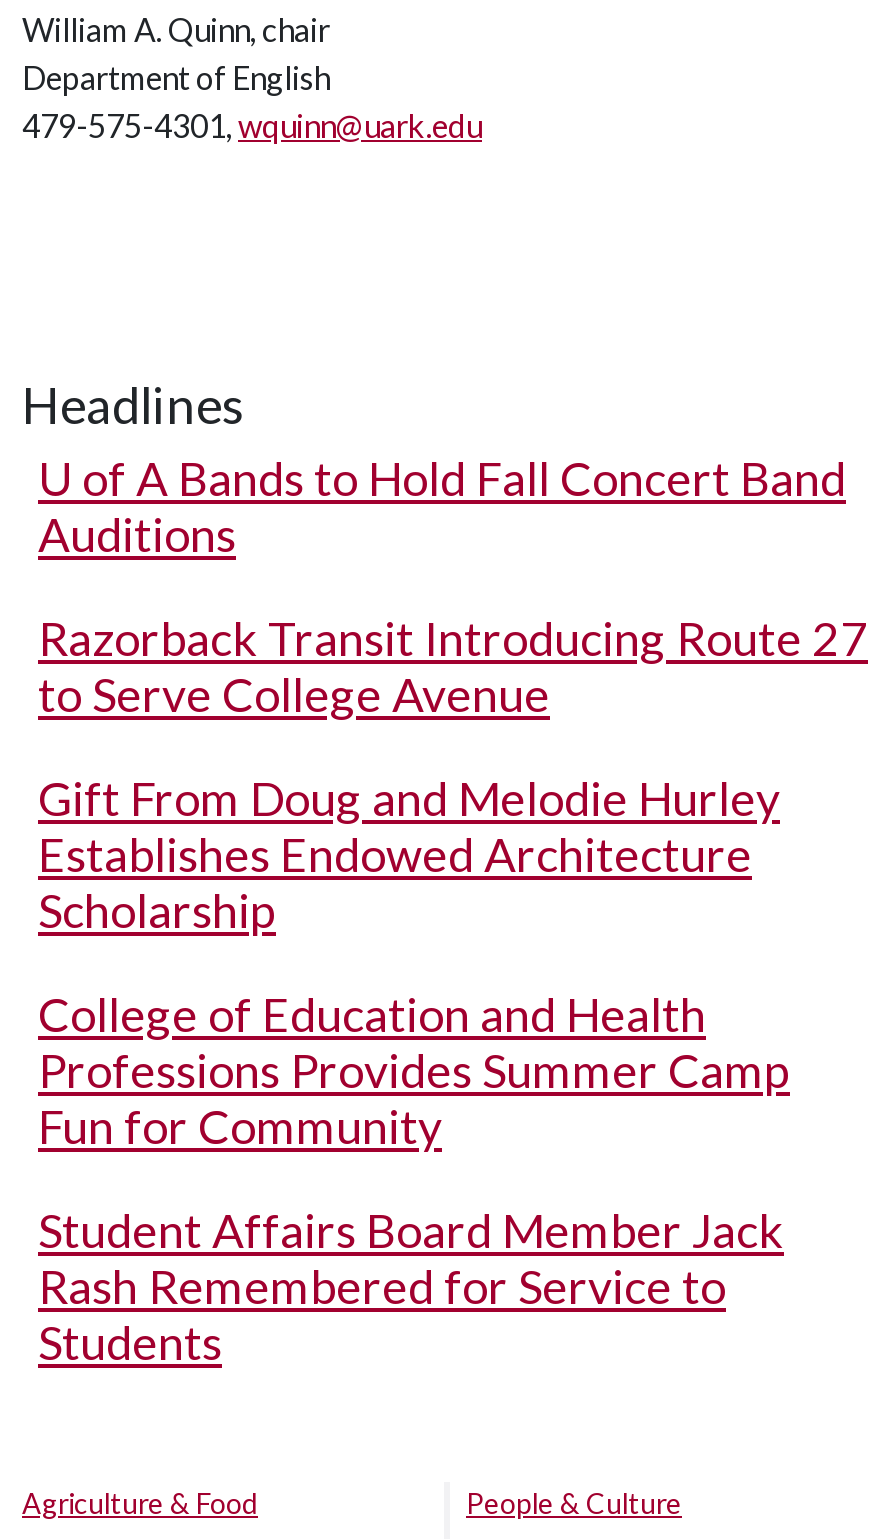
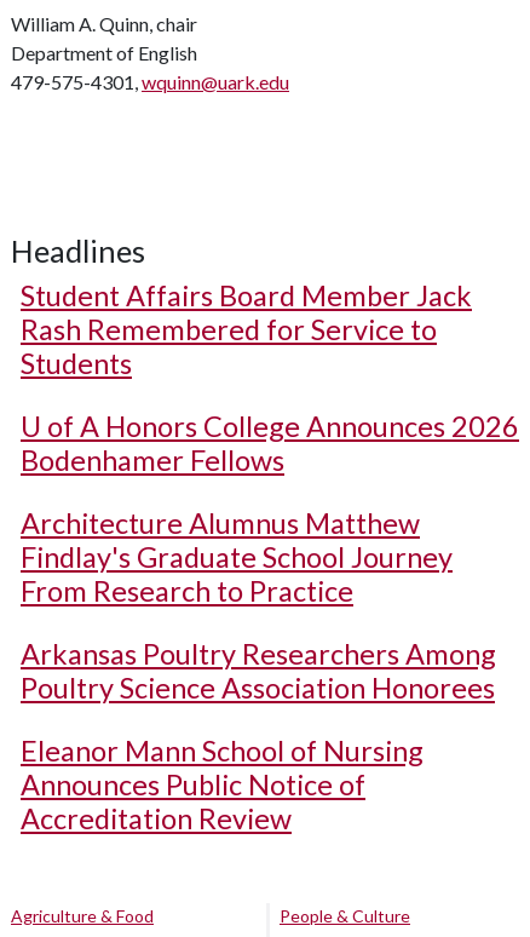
- U of A Bands to Hold Fall Concert Band
- Auditions
- Razorback Transit Introducing Route 27
- to Serve College Avenue
- Gift From Doug and Melodie Hurley
- Establishes Endowed Architecture
- Scholarship
- College of Education and Health
- Professions Provides Summer Camp
- Fun for Community

moved up: Student Affairs Board Member Jack | Rash Remembered for Service to | Students

+ U of A Honors College Announces 2026
+ Bodenhamer Fellows
+ Architecture Alumnus Matthew
+ Findlay's Graduate School Journey
+ From Research to Practice
+ Arkansas Poultry Researchers Among
+ Poultry Science Association Honorees
+ Eleanor Mann School of Nursing
+ Announces Public Notice of
+ Accreditation Review
